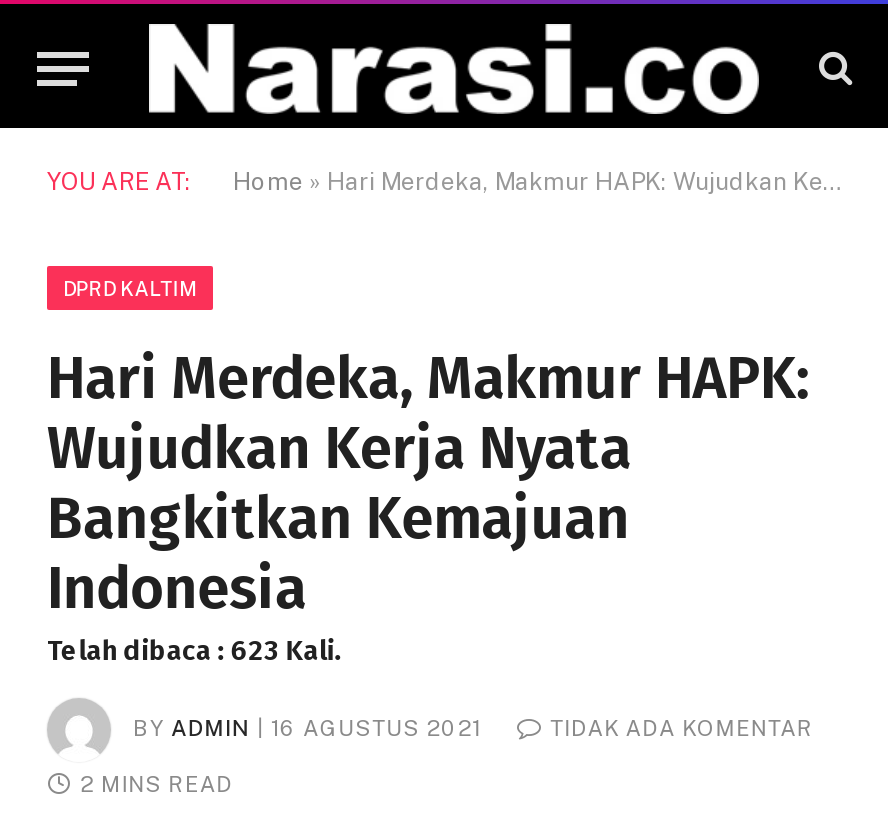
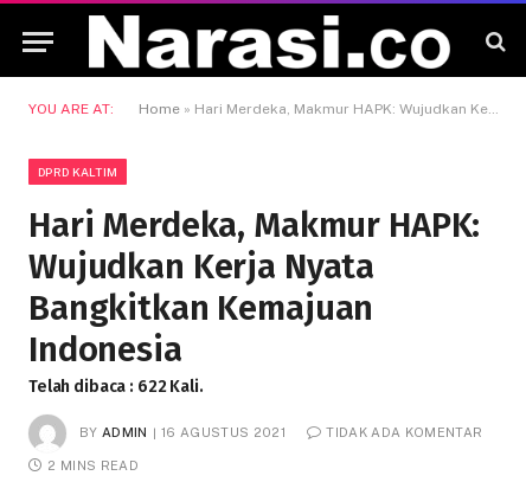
- Telah dibaca : 623 Kali.
+ Telah dibaca : 622 Kali.
